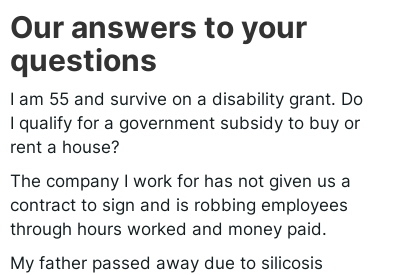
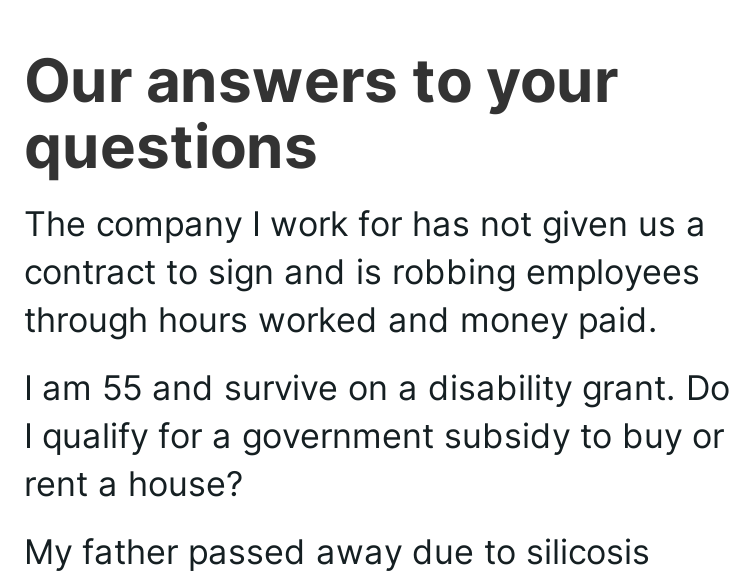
moved down: I am 55 and survive on a disability grant. Do | I qualify for a government subsidy to buy or | rent a house?

moved up: The company I work for has not given us a | contract to sign and is robbing employees | through hours worked and money paid.
